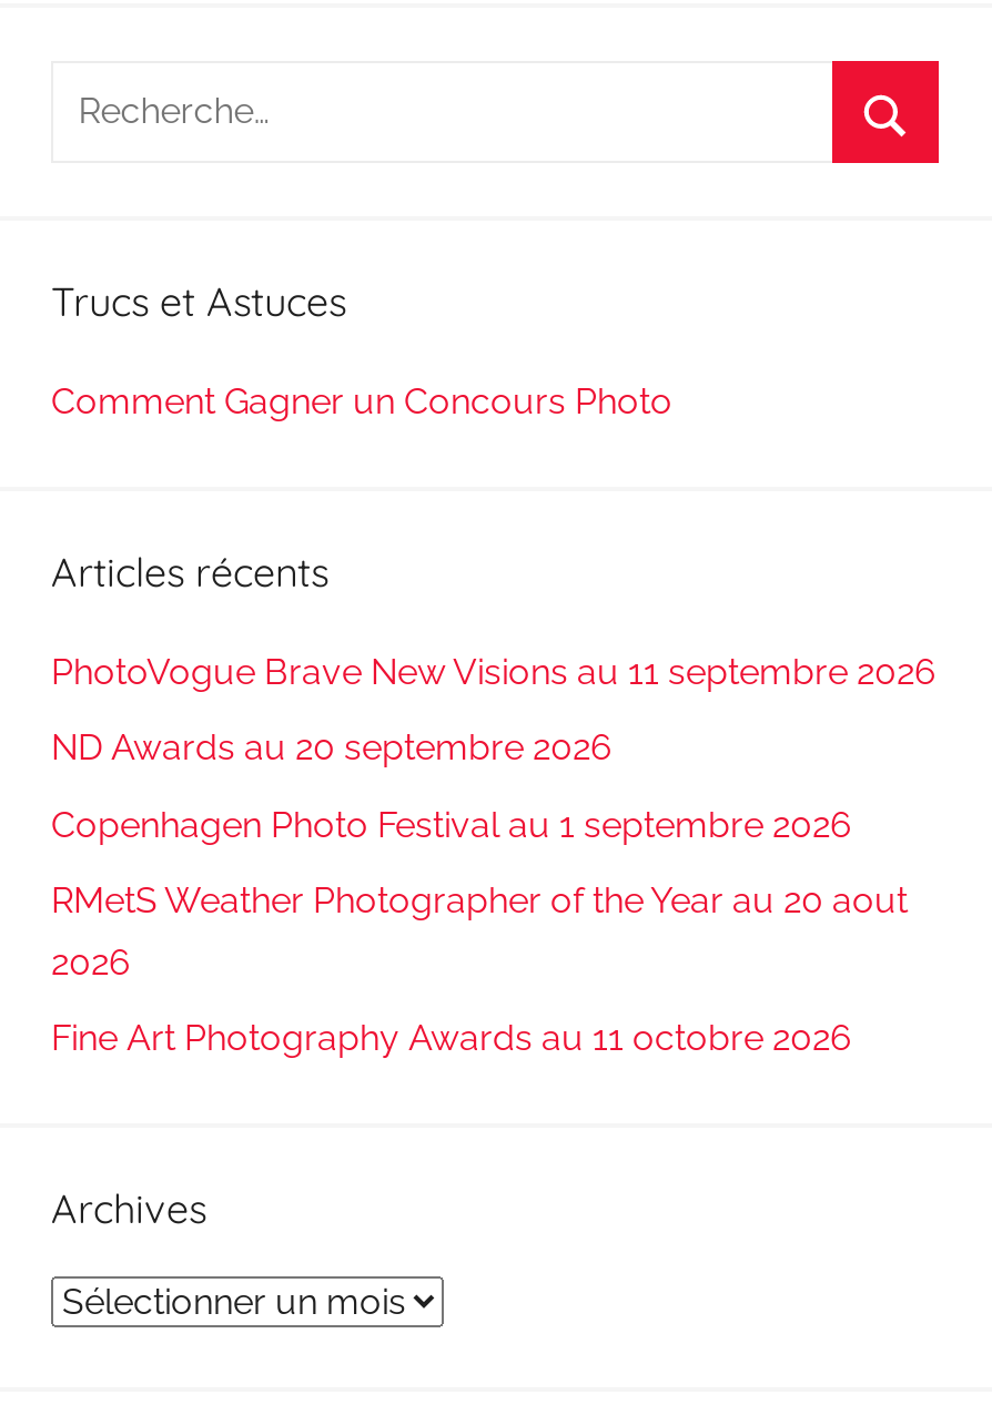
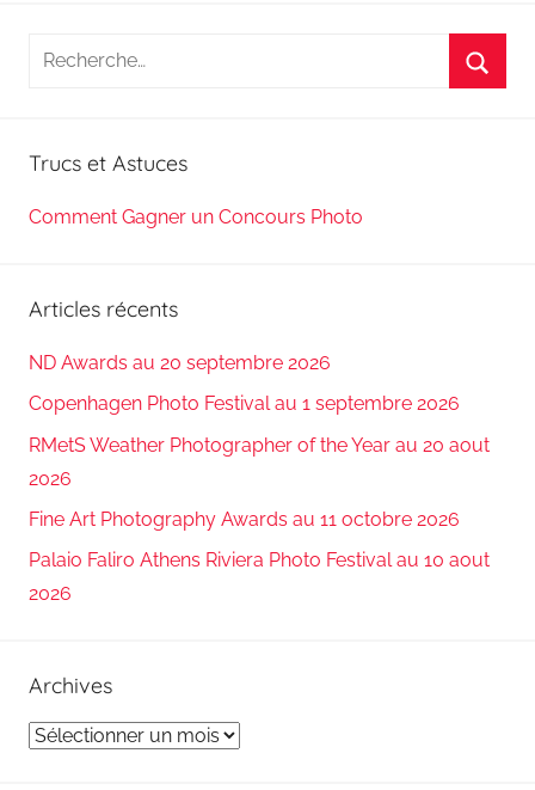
- PhotoVogue Brave New Visions au 11 septembre 2026

moved up: ND Awards au 20 septembre 2026 | Copenhagen Photo Festival au 1 septembre 2026 | RMetS Weather Photographer of the Year au 20 aout | 2026 | Fine Art Photography Awards au 11 octobre 2026

+ Palaio Faliro Athens Riviera Photo Festival au 10 aout
+ 2026
